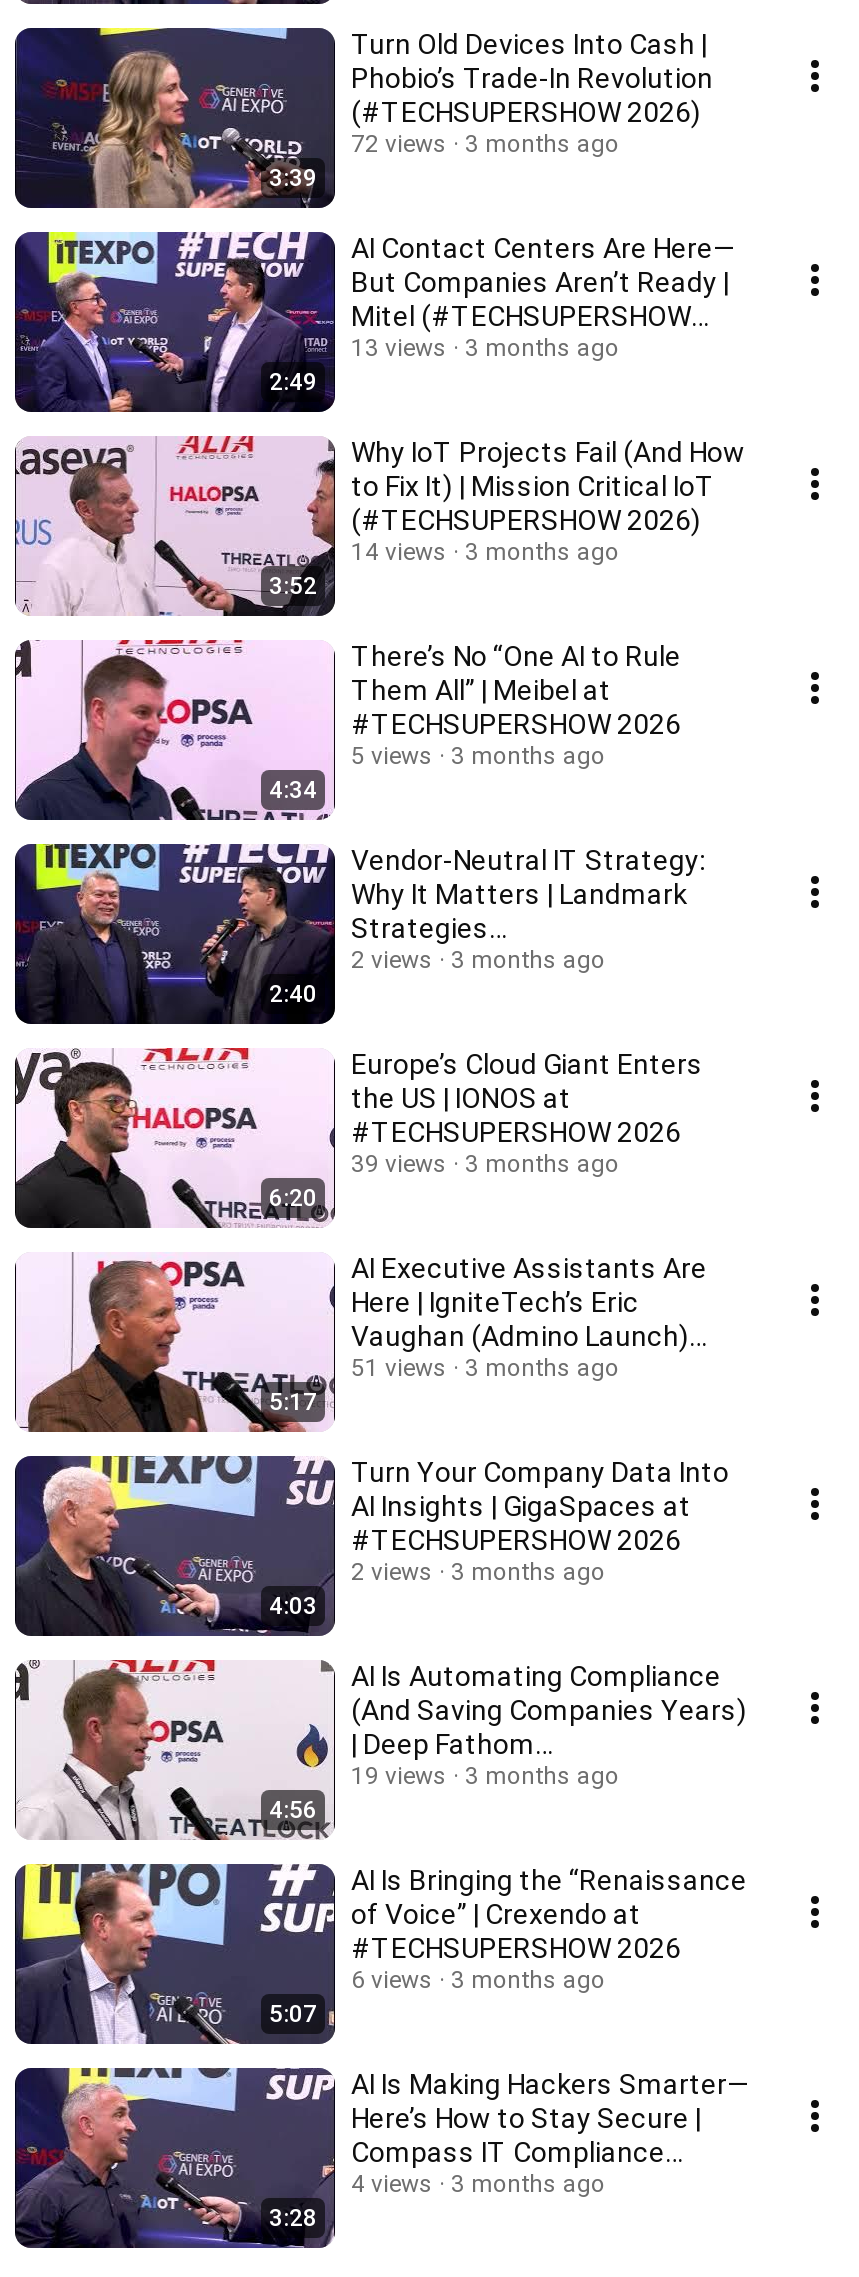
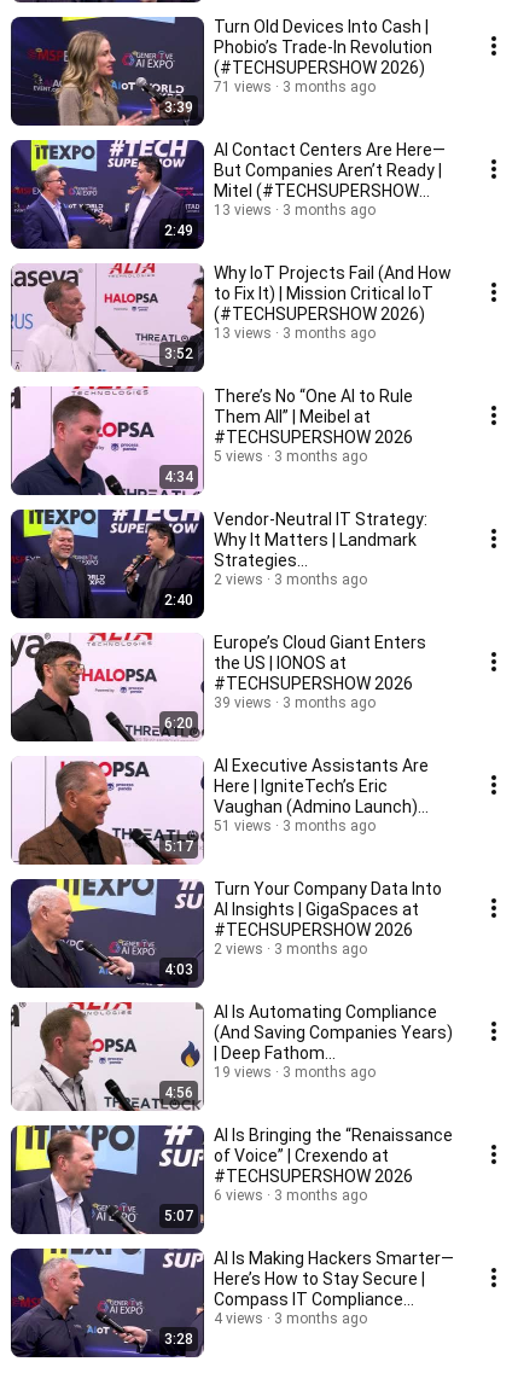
- 72 views 3 months ago
+ 71 views 3 months ago

- 14 views 3 months ago
+ 13 views 3 months ago
